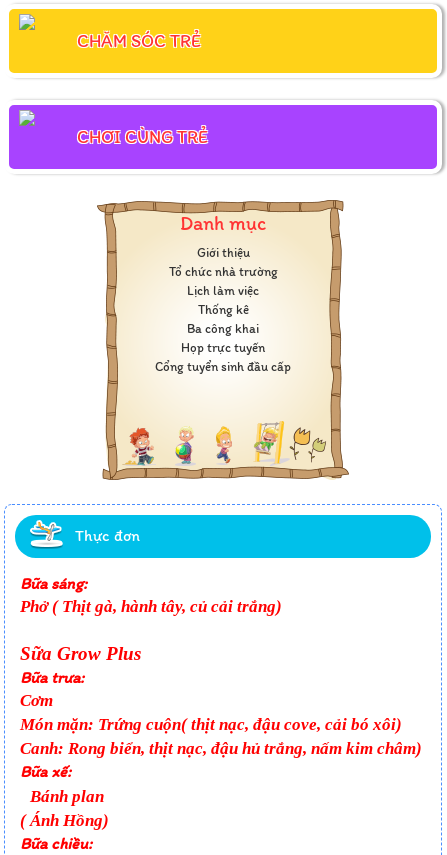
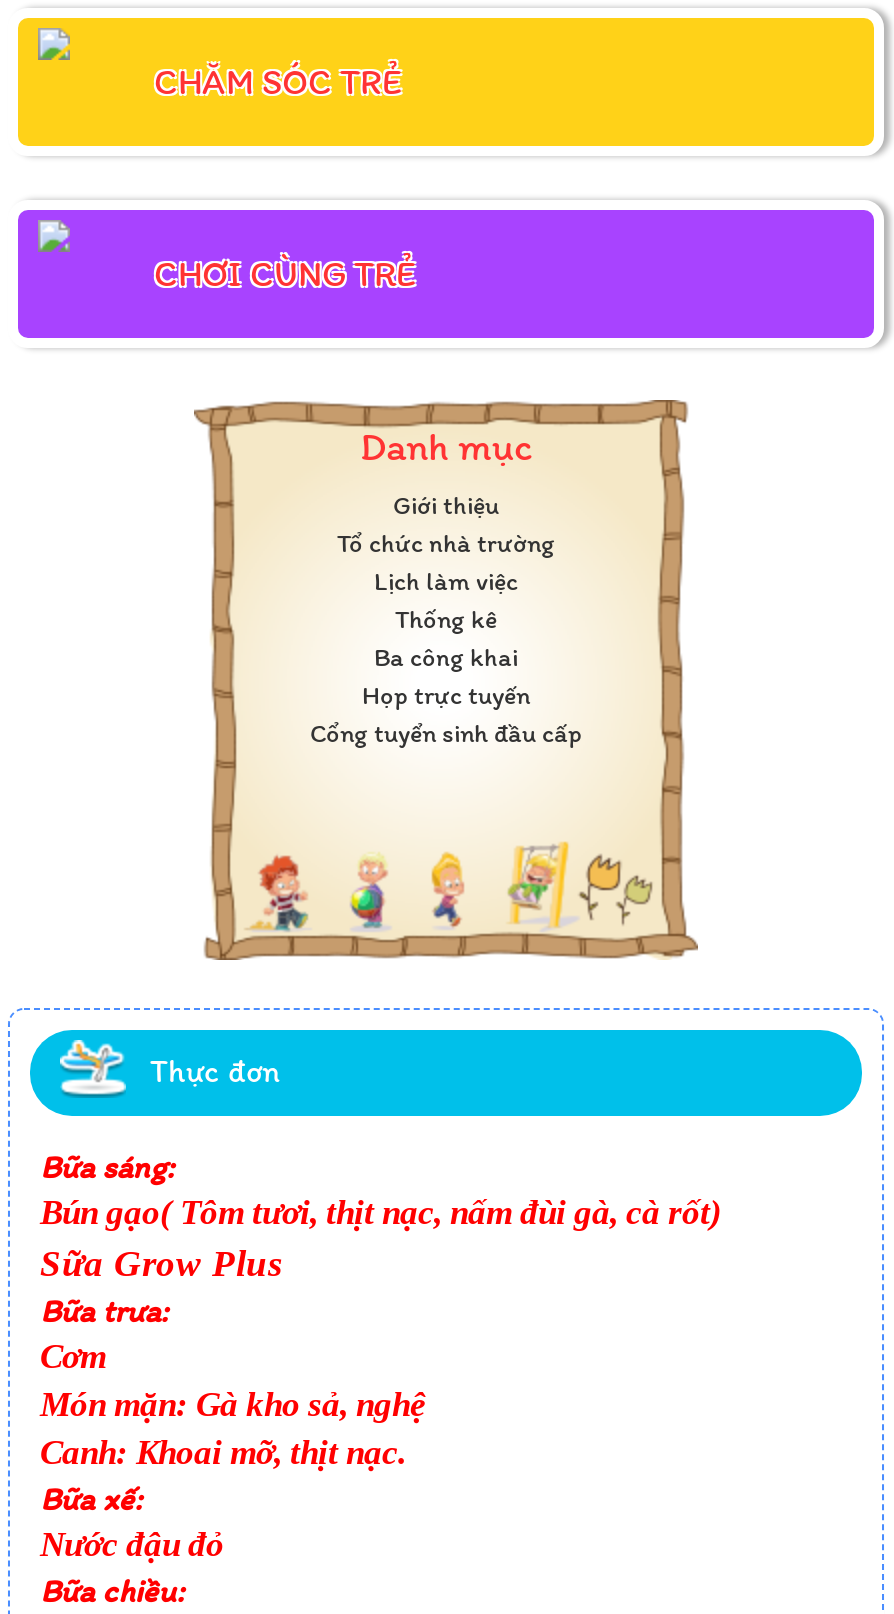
- Phở ( Thịt gà, hành tây, củ cải trắng)
+ Bún gạo( Tôm tươi, thịt nạc, nấm đùi gà, cà rốt)

- Món mặn: Trứng cuộn( thịt nạc, đậu cove, cải bó xôi)
- Canh: Rong biển, thịt nạc, đậu hủ trắng, nấm kim châm)
+ Món mặn: Gà kho sả, nghệ
+ Canh: Khoai mỡ, thịt nạc.

- Bánh plan
- ( Ánh Hồng)
+ Nước đậu đỏ
